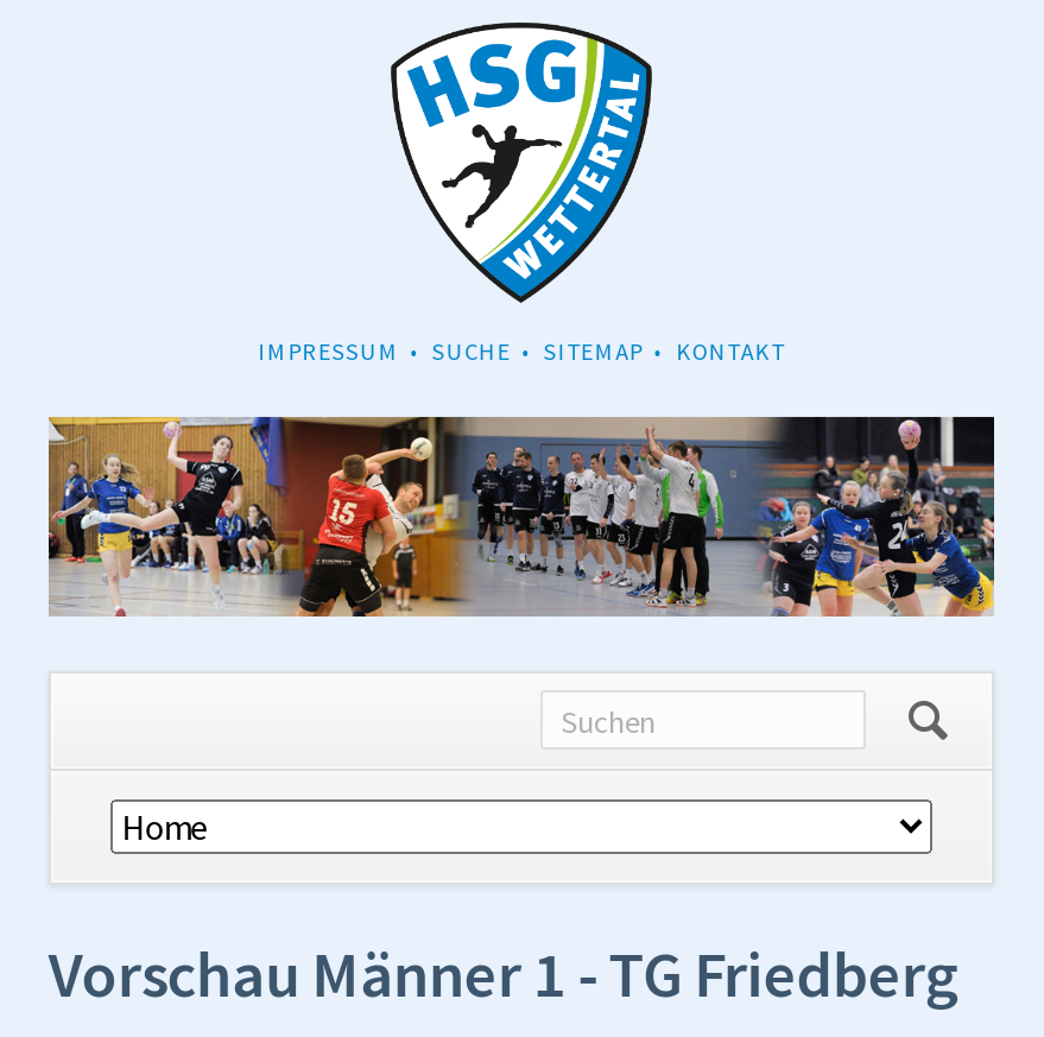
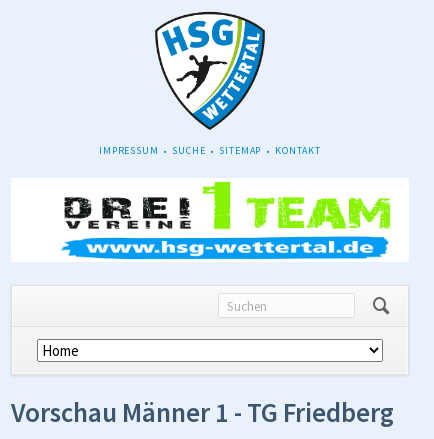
- [image]
+ [image]
